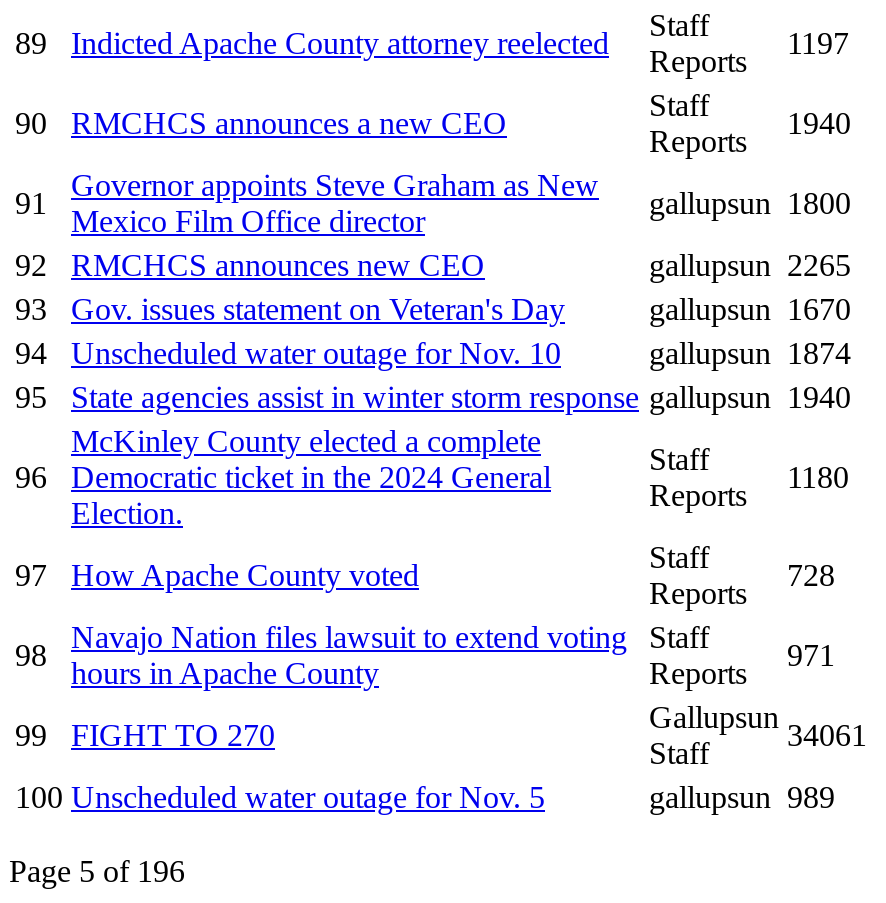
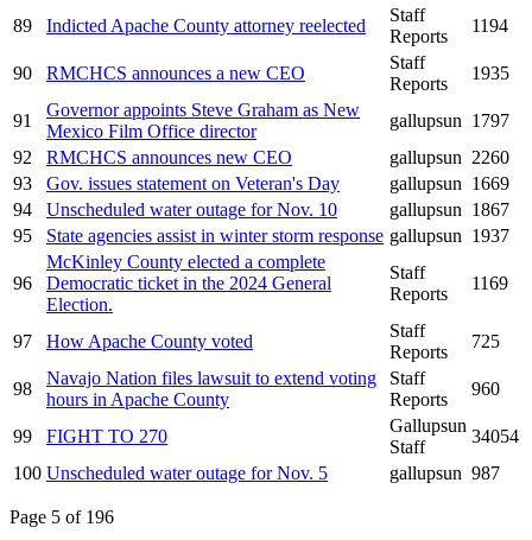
- 1197
+ 1194

- 1940
+ 1935

- gallupsun 1800
+ gallupsun 1797

- gallupsun 2265
+ gallupsun 2260

- gallupsun 1670
+ gallupsun 1669

- gallupsun 1874
+ gallupsun 1867

- State agencies assist in winter storm response gallupsun 1940
+ State agencies assist in winter storm response gallupsun 1937

- 1180
+ 1169

- 728
+ 725

- 971
+ 960

- 34061
+ 34054

- gallupsun 989
+ gallupsun 987
